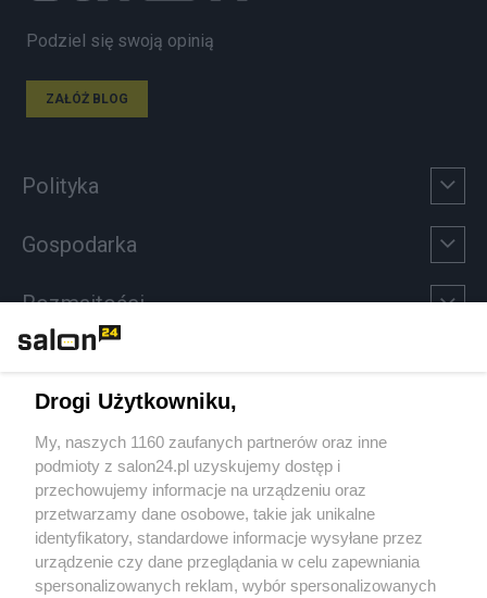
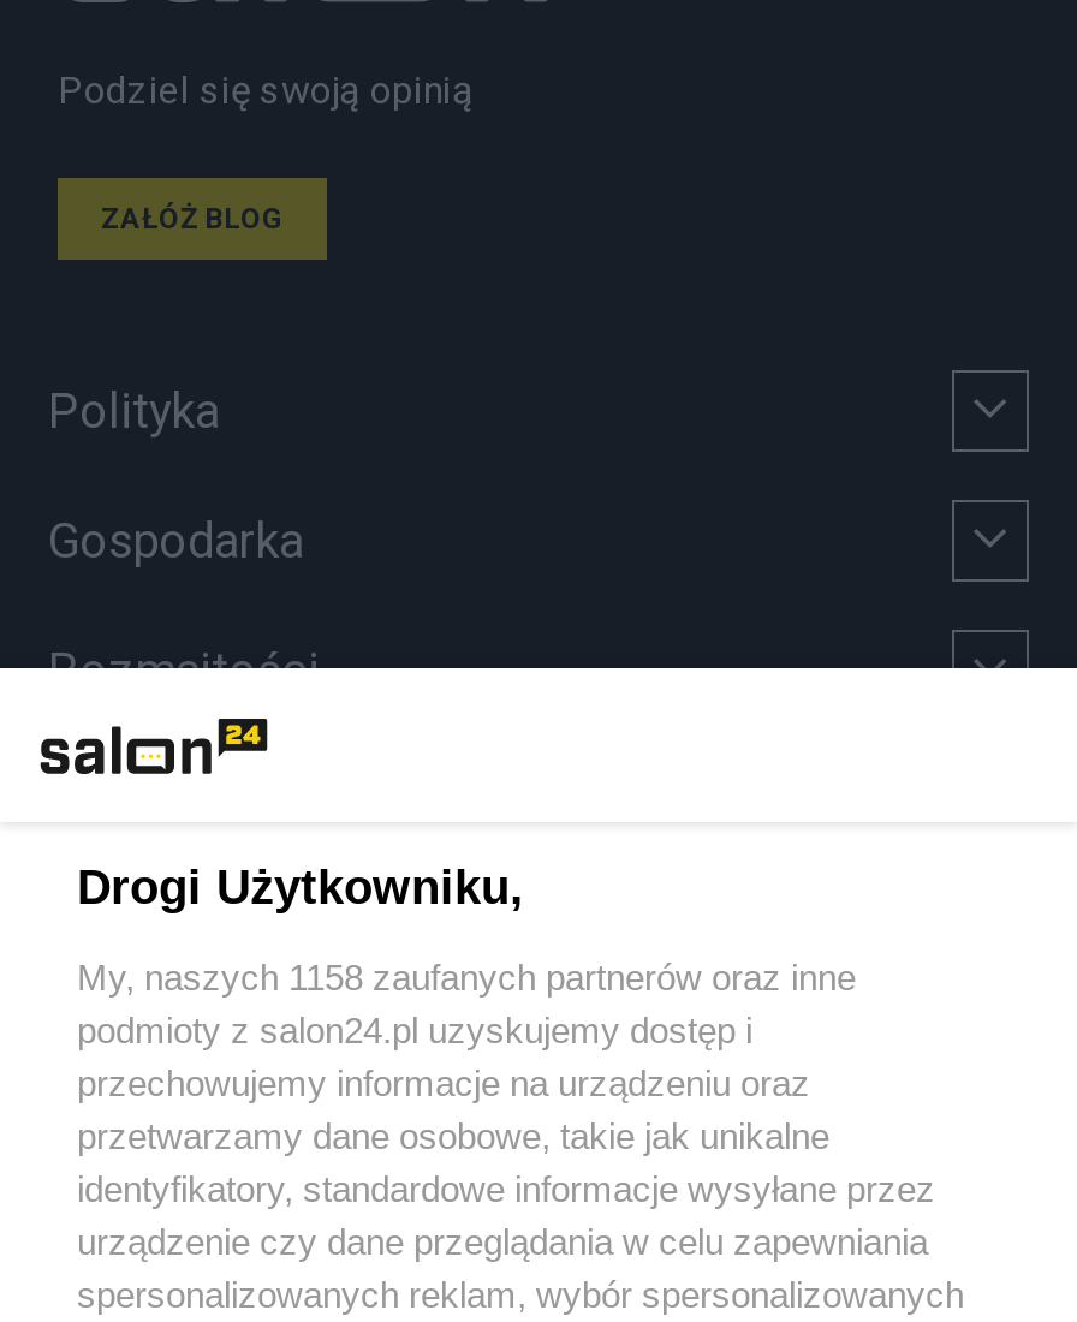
- My, naszych 1160 zaufanych partnerów oraz inne
+ My, naszych 1158 zaufanych partnerów oraz inne
